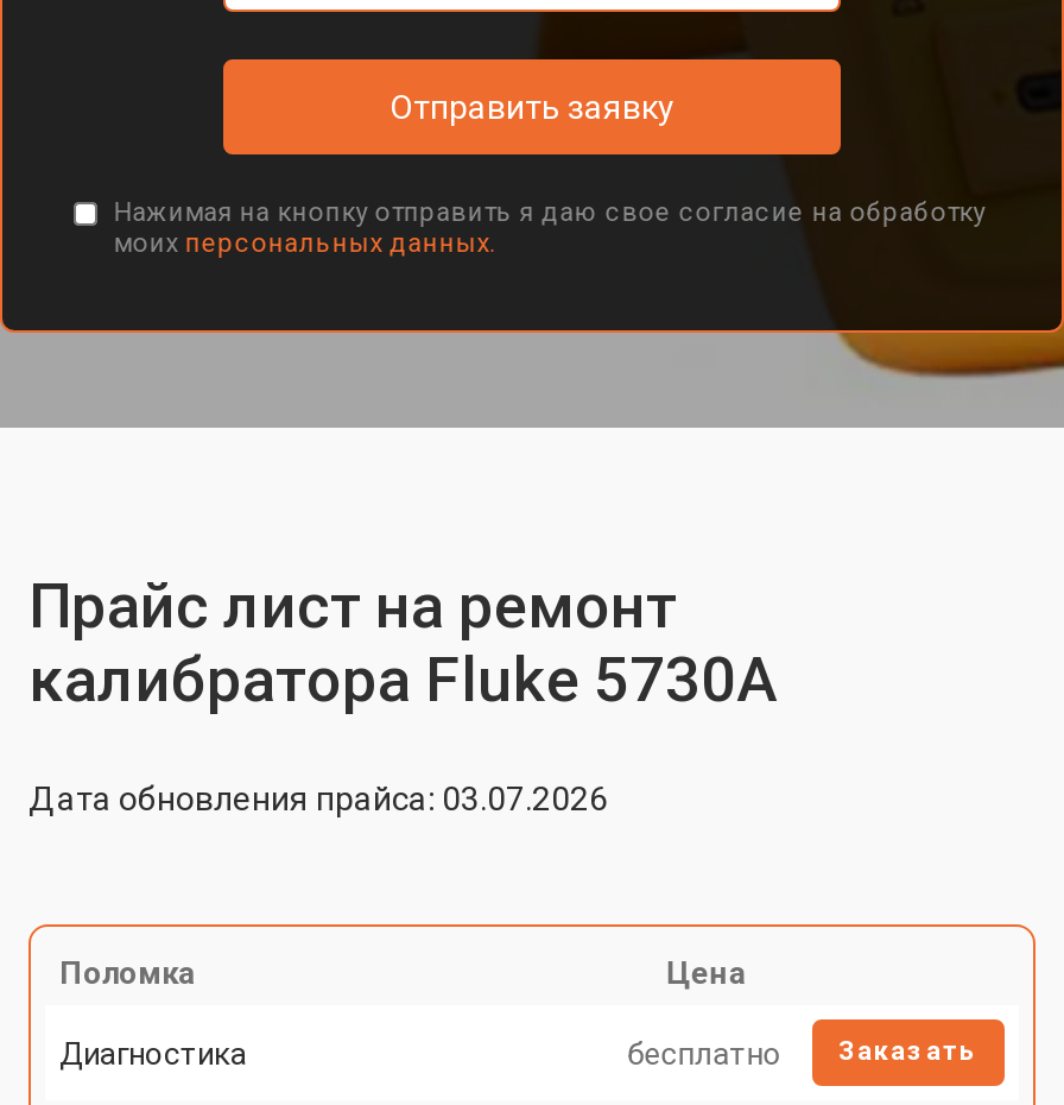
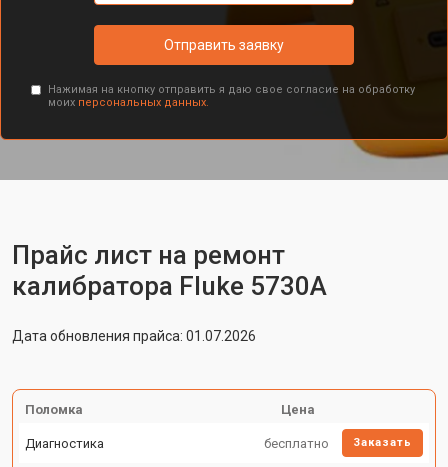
- Дата обновления прайса: 03.07.2026
+ Дата обновления прайса: 01.07.2026
